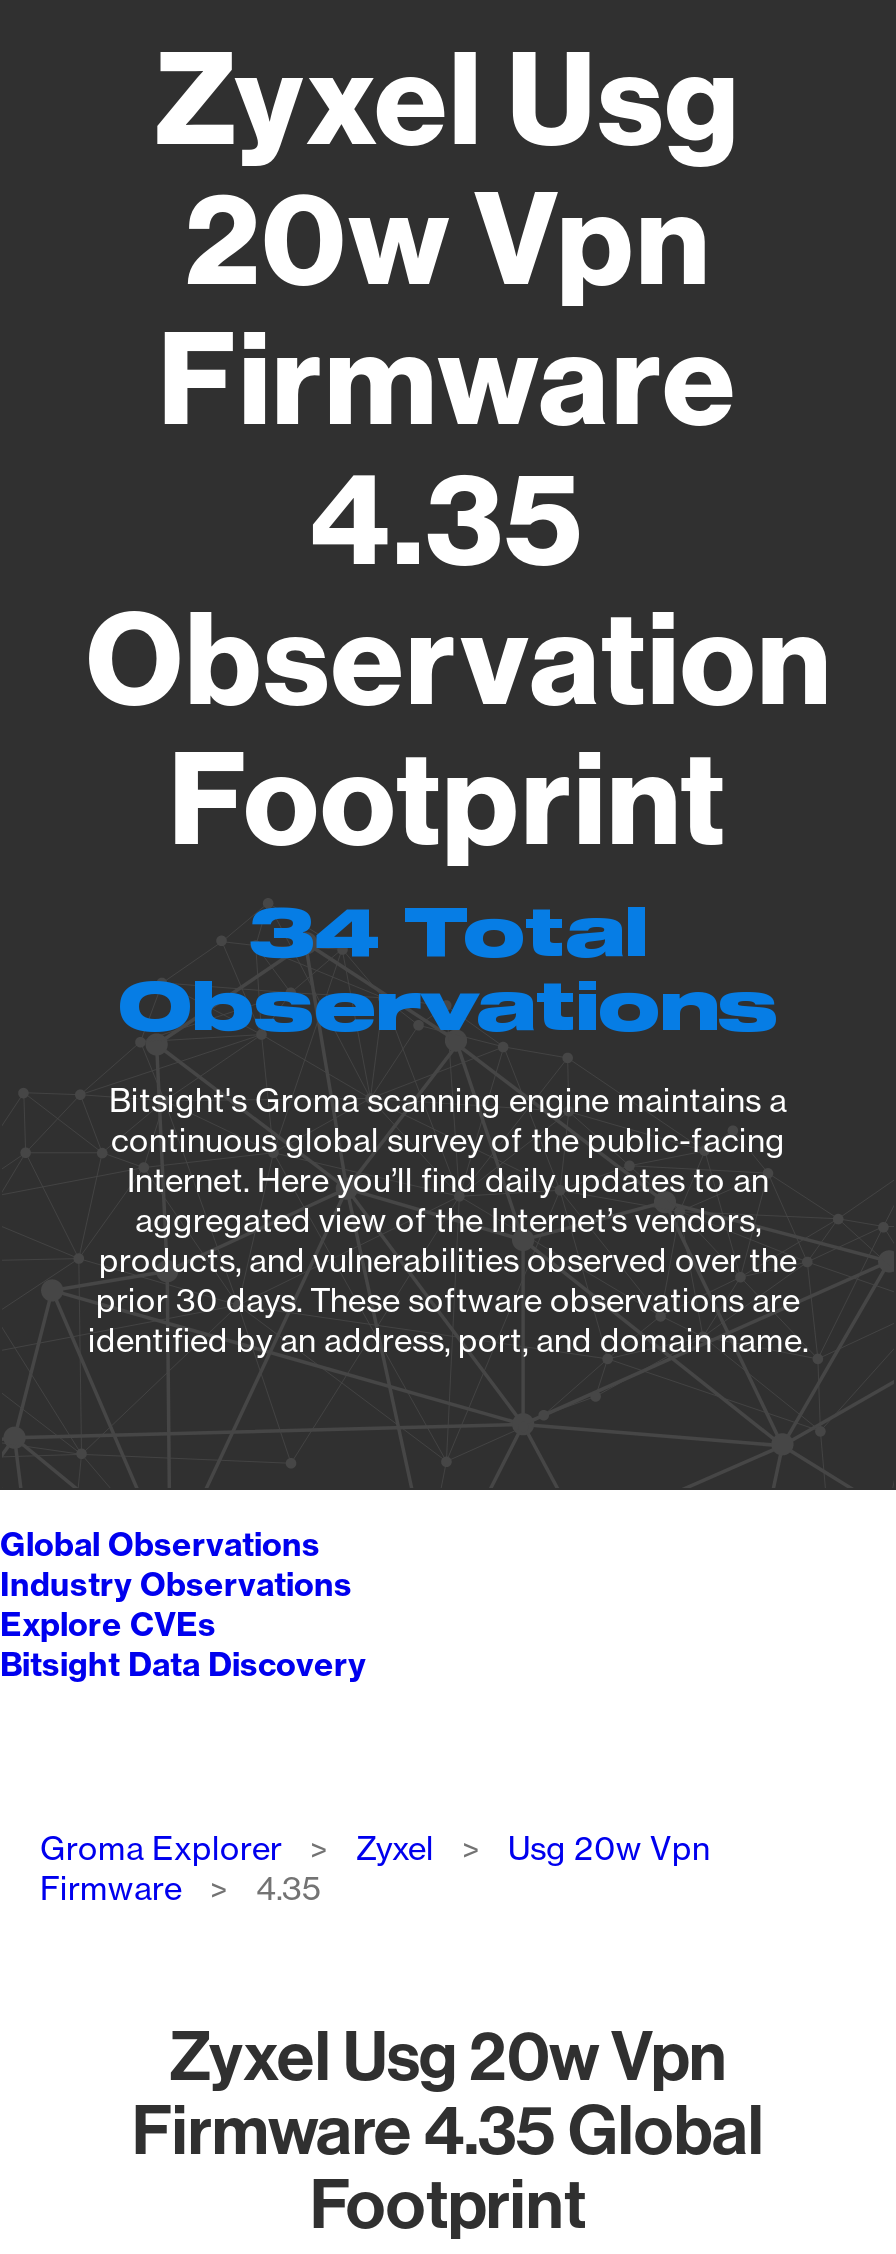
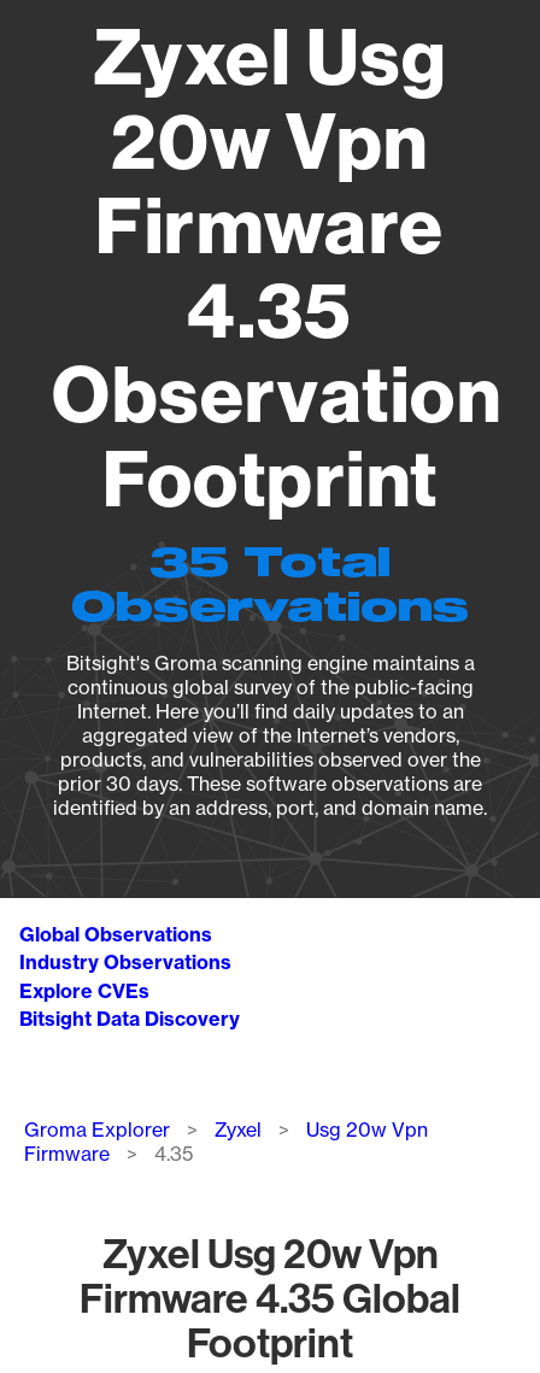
- 34 Total
+ 35 Total
